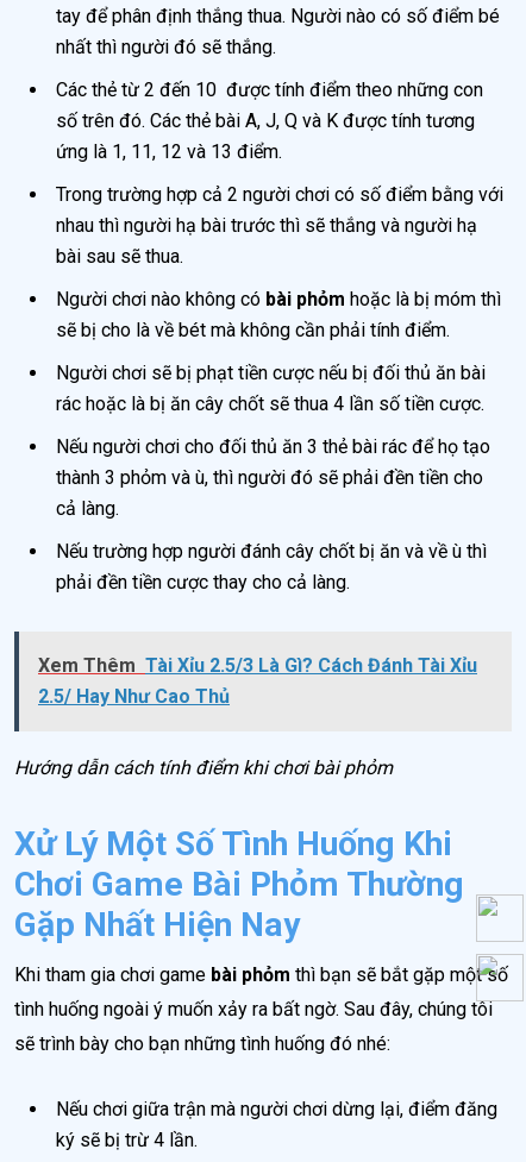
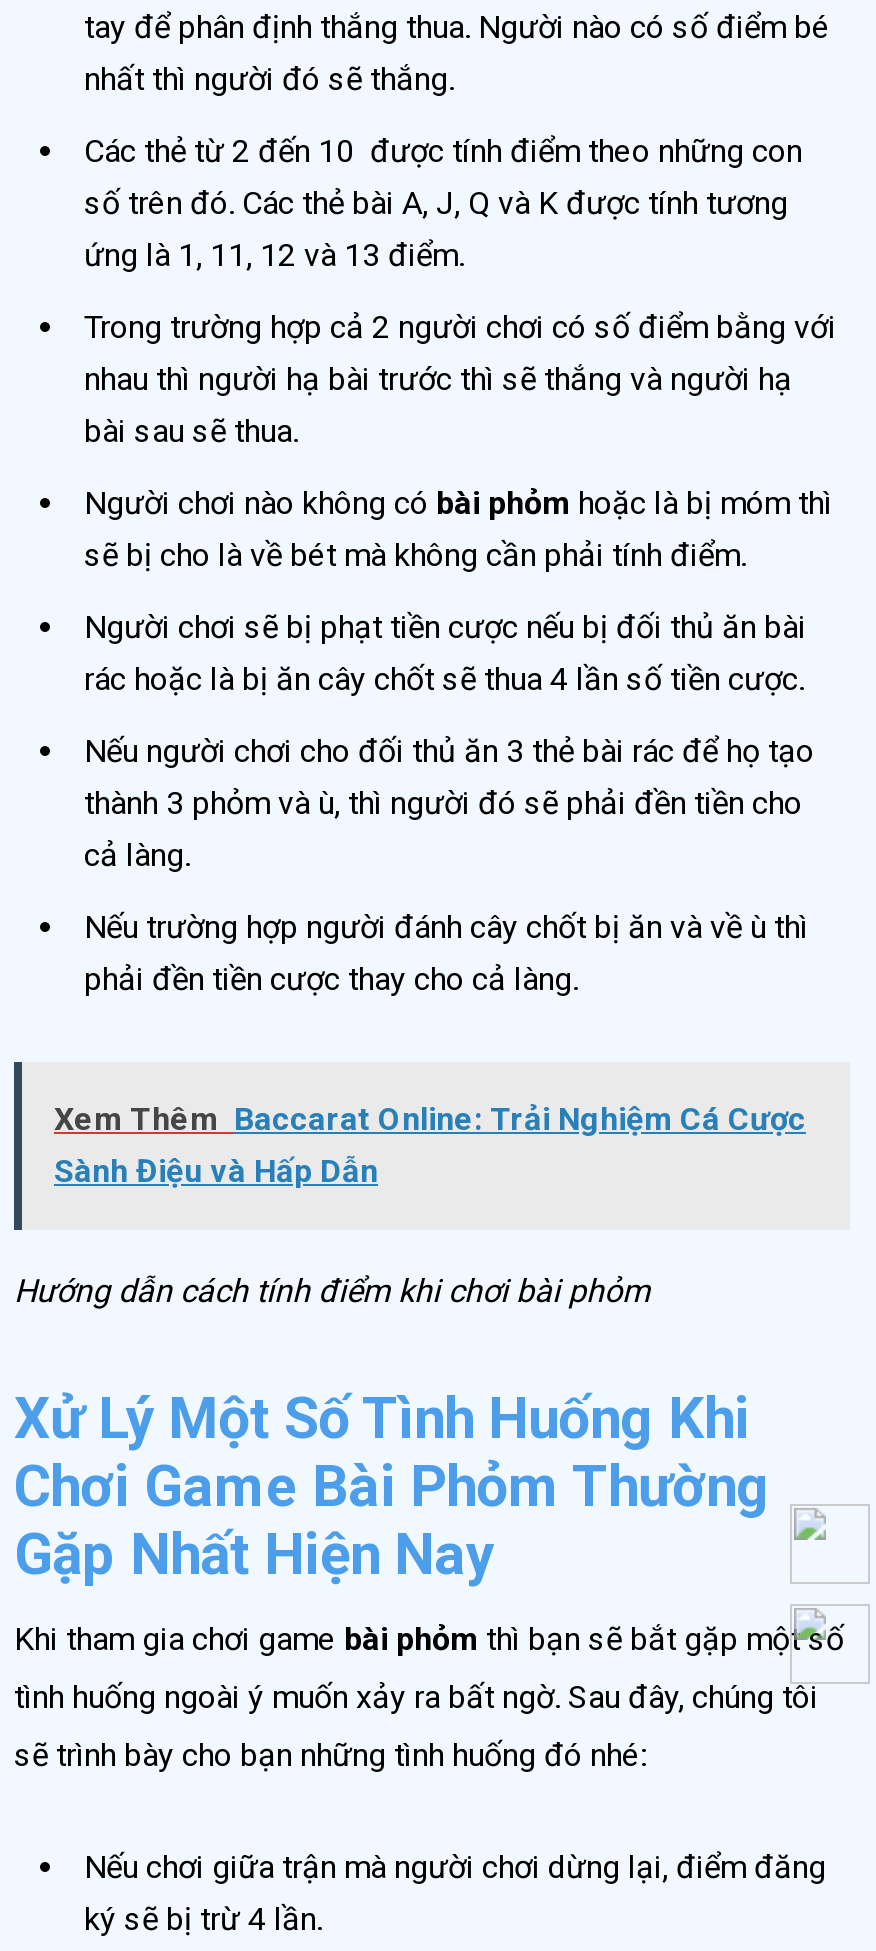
- Xem Thêm Tài Xỉu 2.5/3 Là Gì? Cách Đánh Tài Xỉu
- 2.5/ Hay Như Cao Thủ
+ Xem Thêm Baccarat Online: Trải Nghiệm Cá Cược
+ Sành Điệu và Hấp Dẫn
